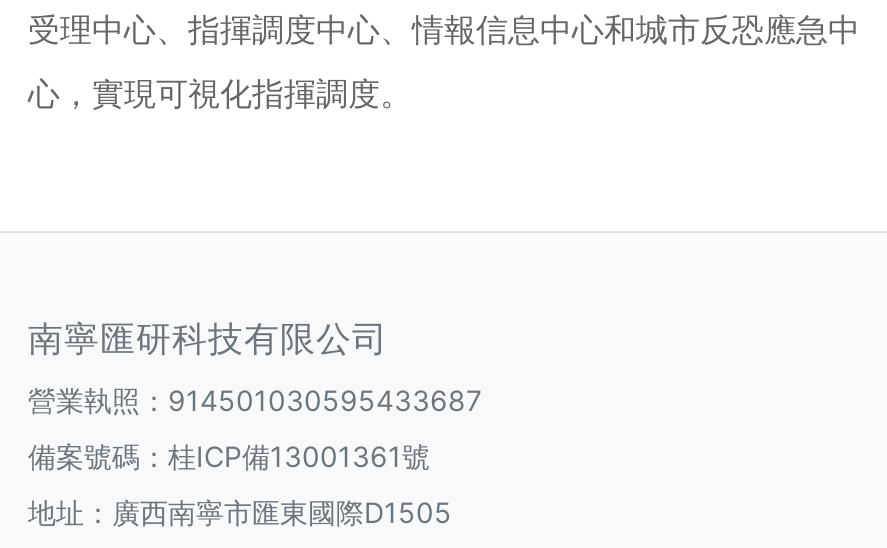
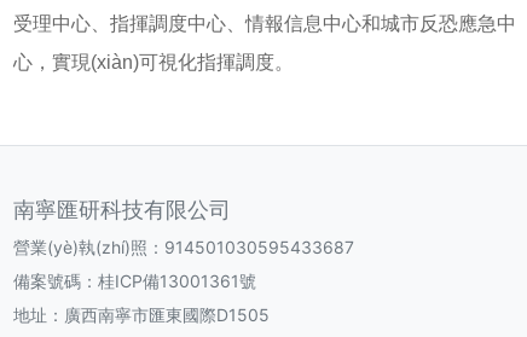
- 心，實現可視化指揮調度。
+ 心，實現(xiàn)可視化指揮調度。

- 營業執照：914501030595433687
+ 營業(yè)執(zhí)照：914501030595433687
